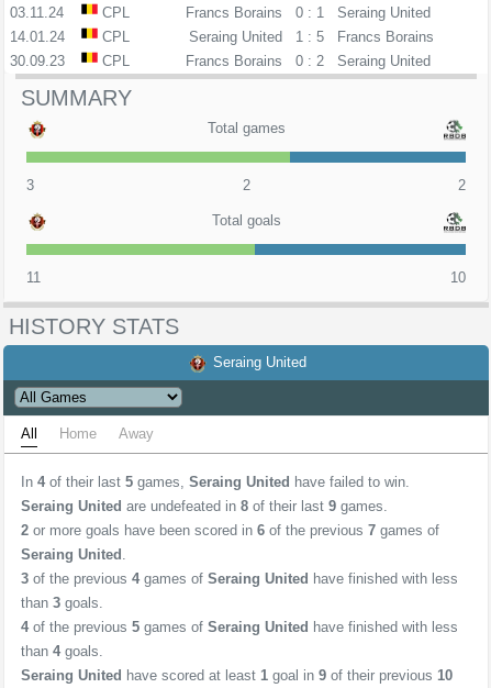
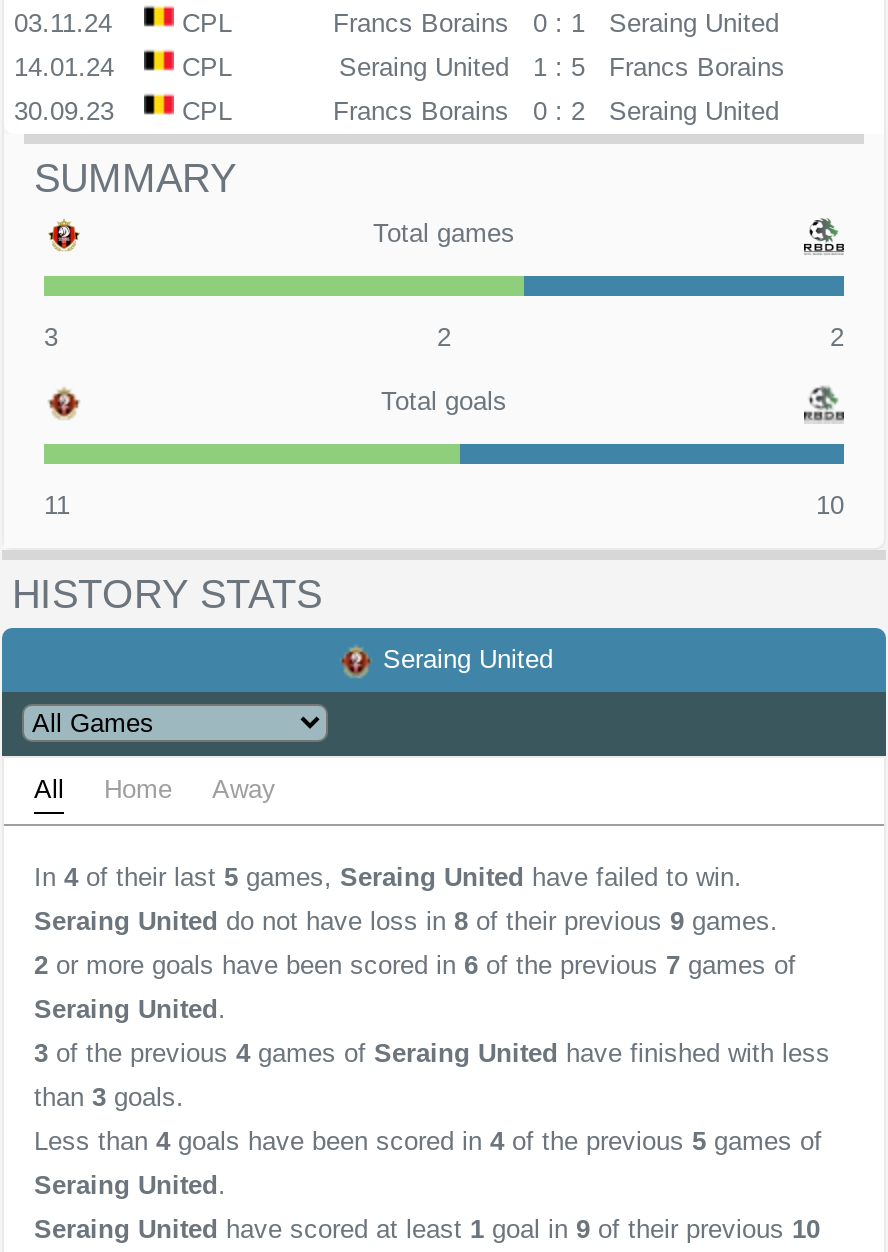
- Seraing United are undefeated in 8 of their last 9 games.
+ Seraing United do not have loss in 8 of their previous 9 games.

- 4 of the previous 5 games of Seraing United have finished with less
+ Less than 4 goals have been scored in 4 of the previous 5 games of

- than 4 goals.
+ Seraing United.
